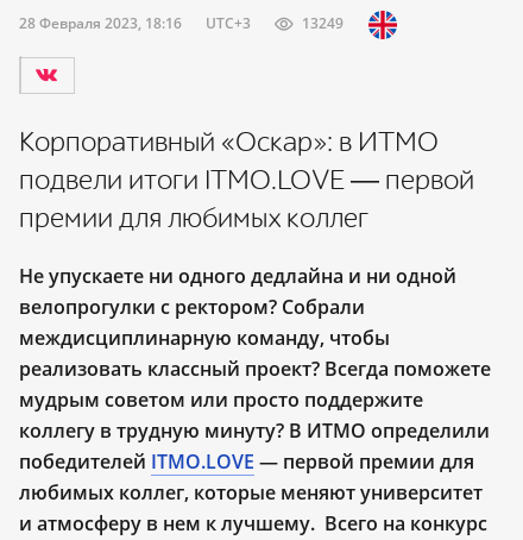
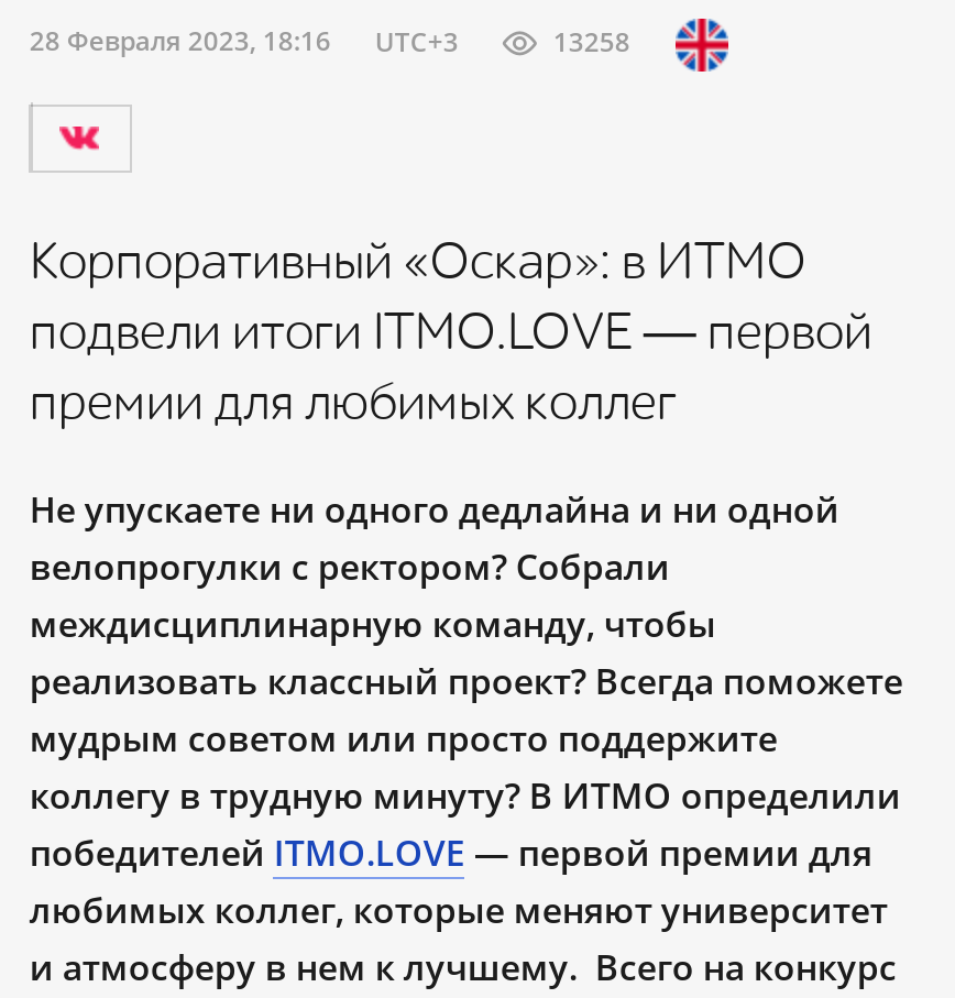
- 13249
+ 13258
